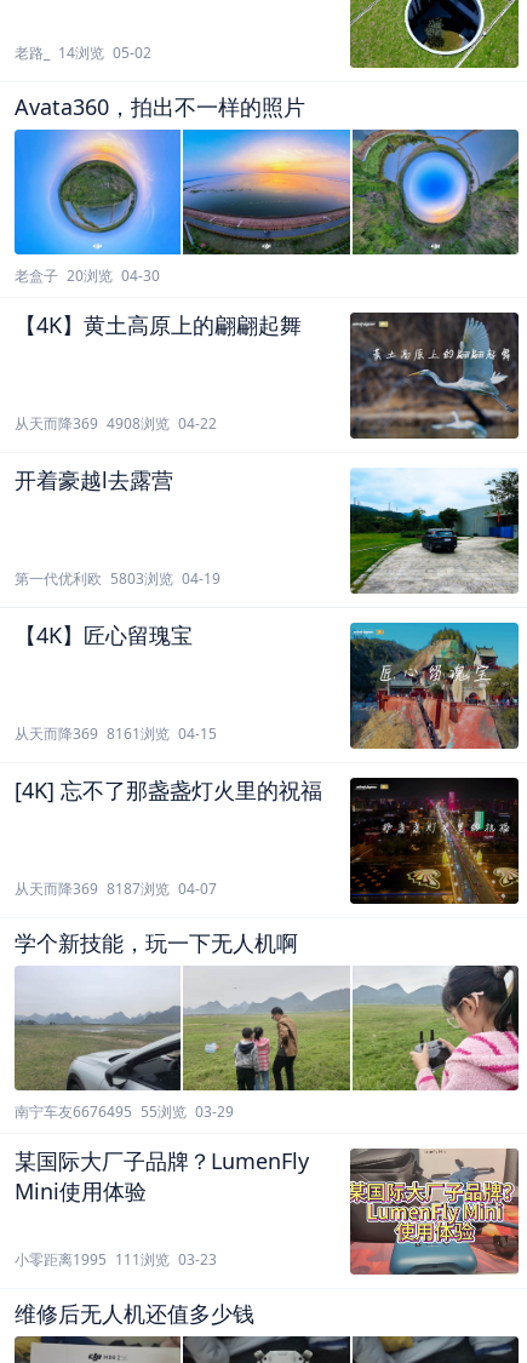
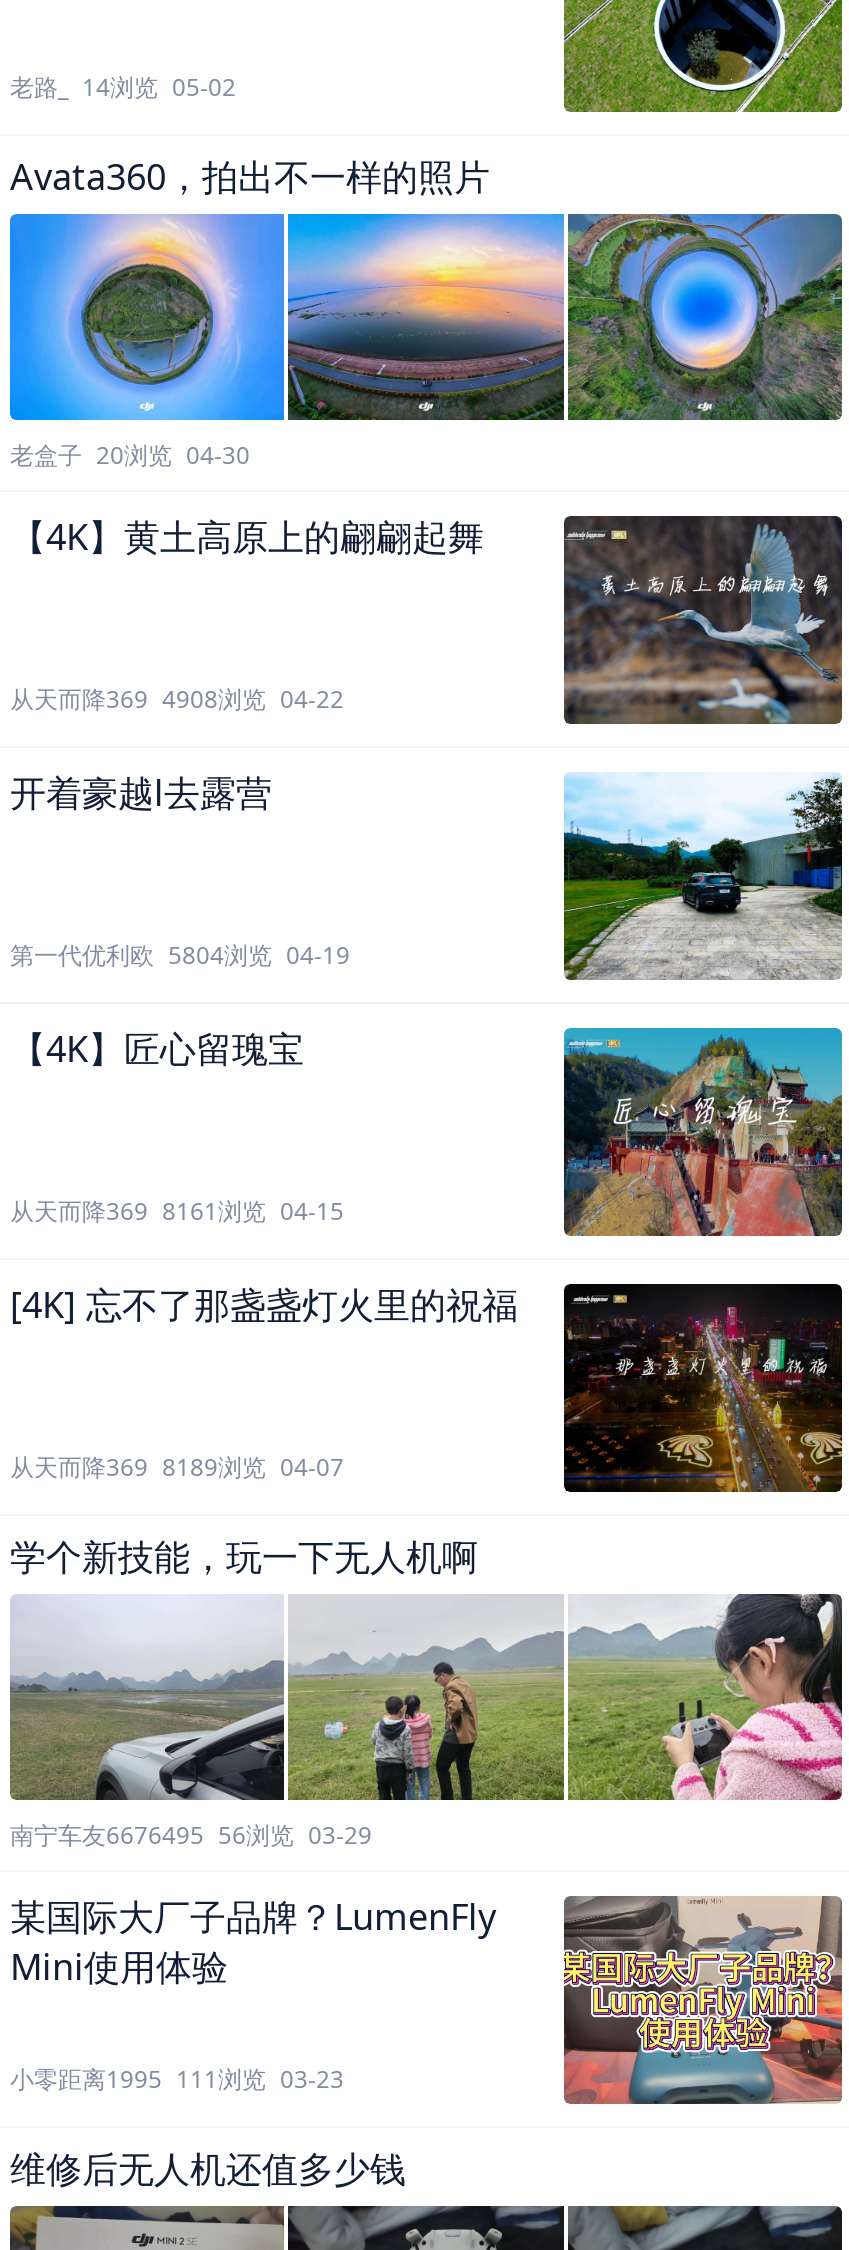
- 第一代优利欧 5803浏览 04-19
+ 第一代优利欧 5804浏览 04-19

- 从天而降369 8187浏览 04-07
+ 从天而降369 8189浏览 04-07

- 南宁车友6676495 55浏览 03-29
+ 南宁车友6676495 56浏览 03-29
